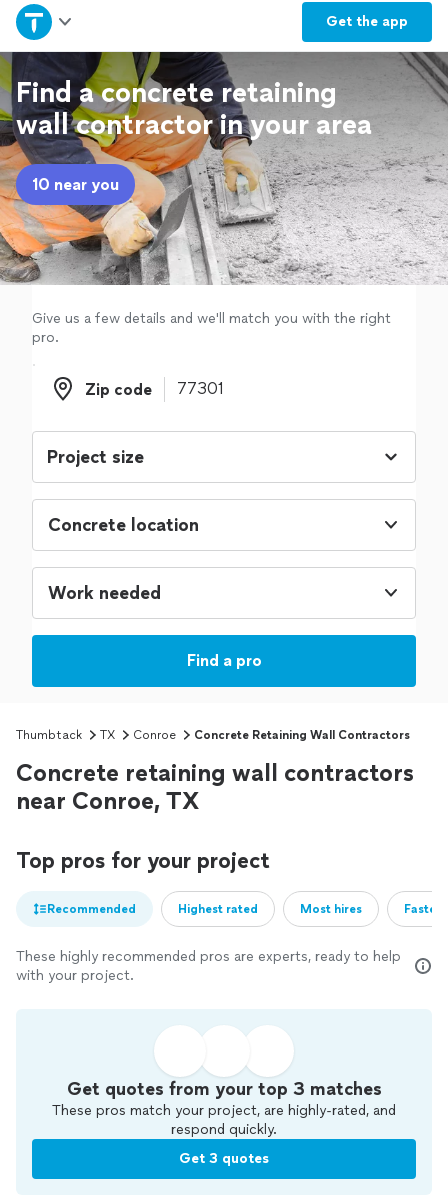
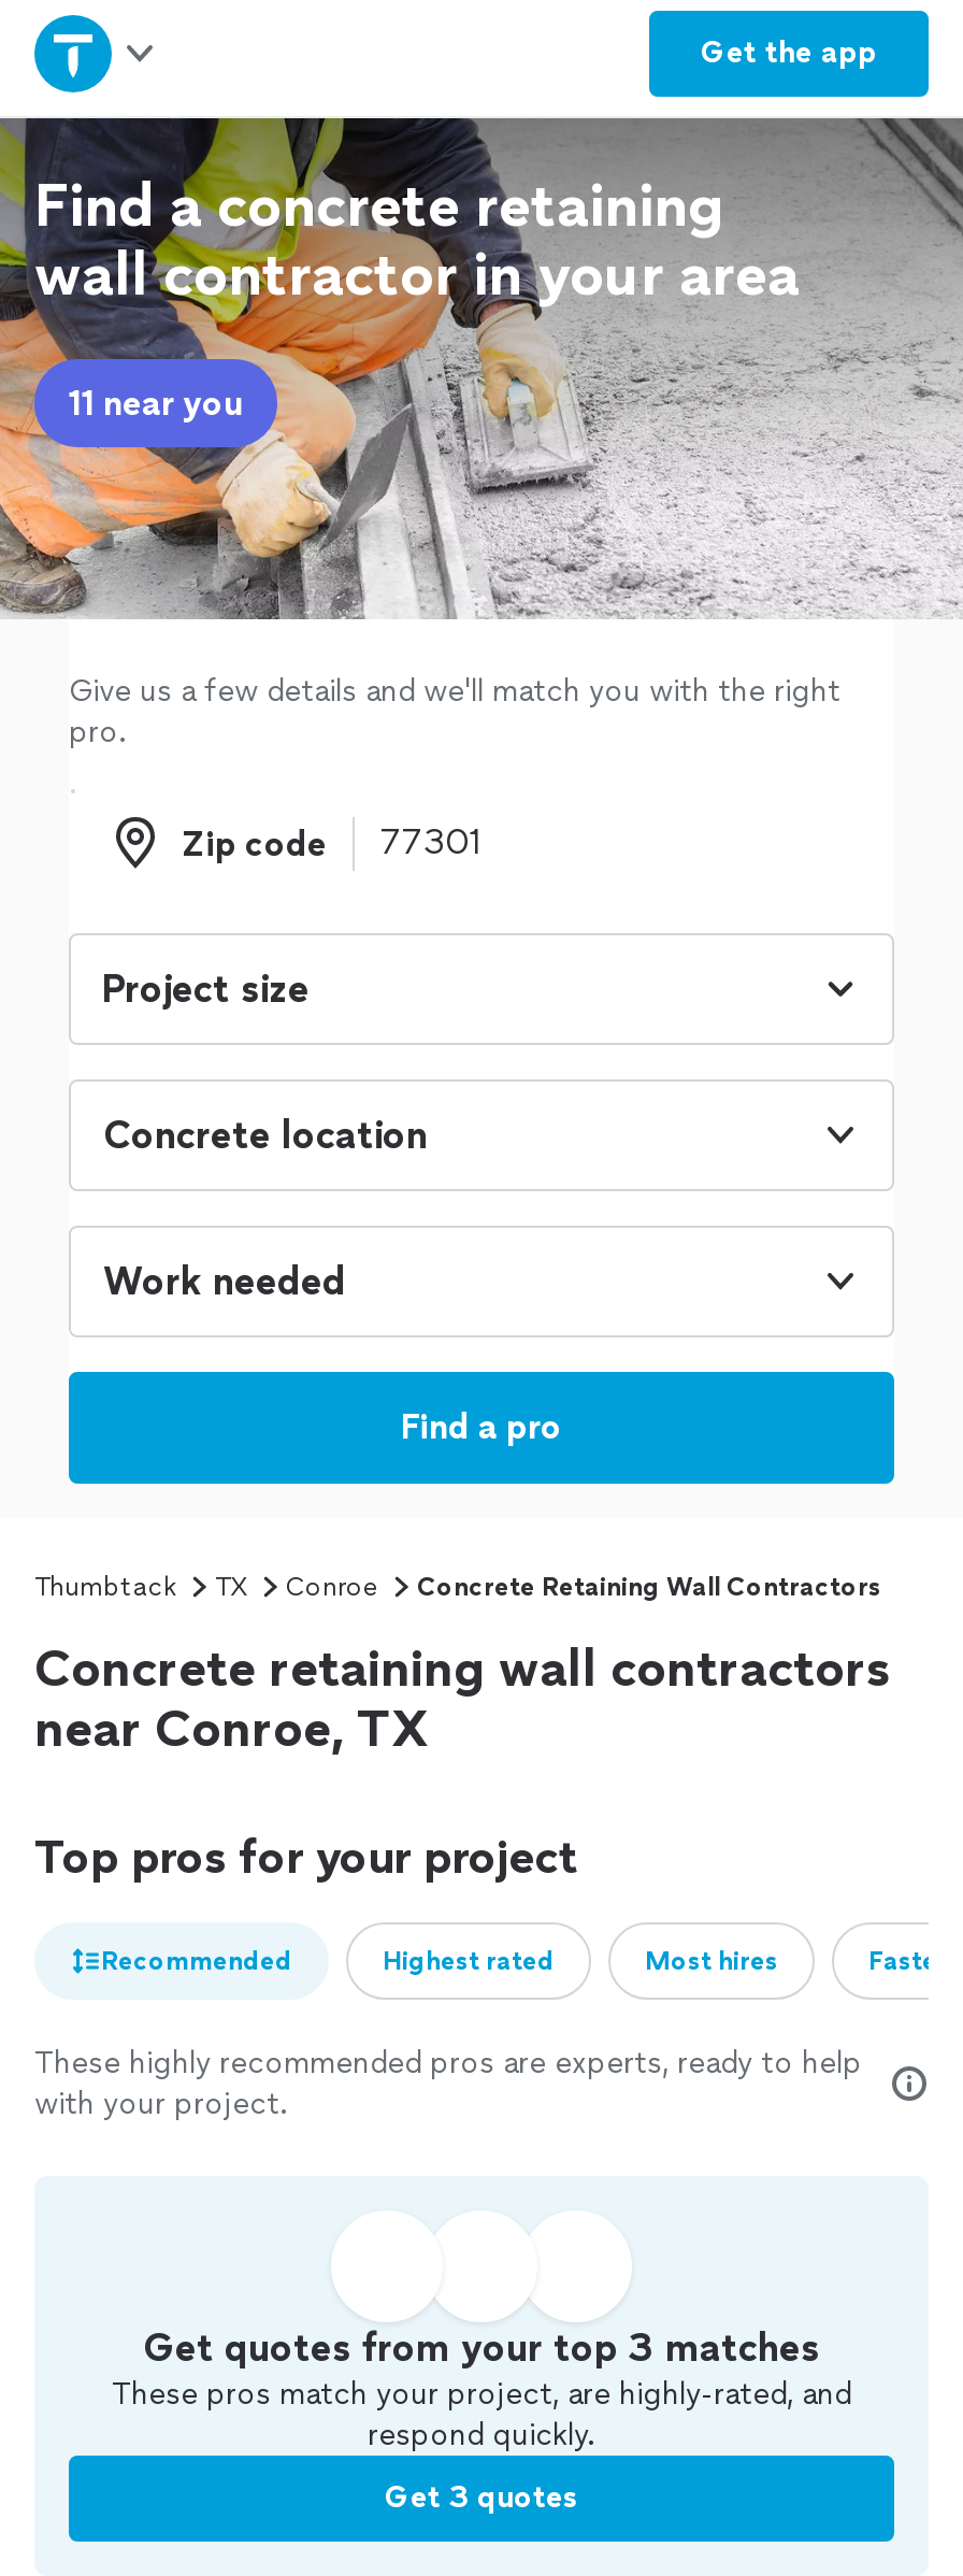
- 10 near you
+ 11 near you
